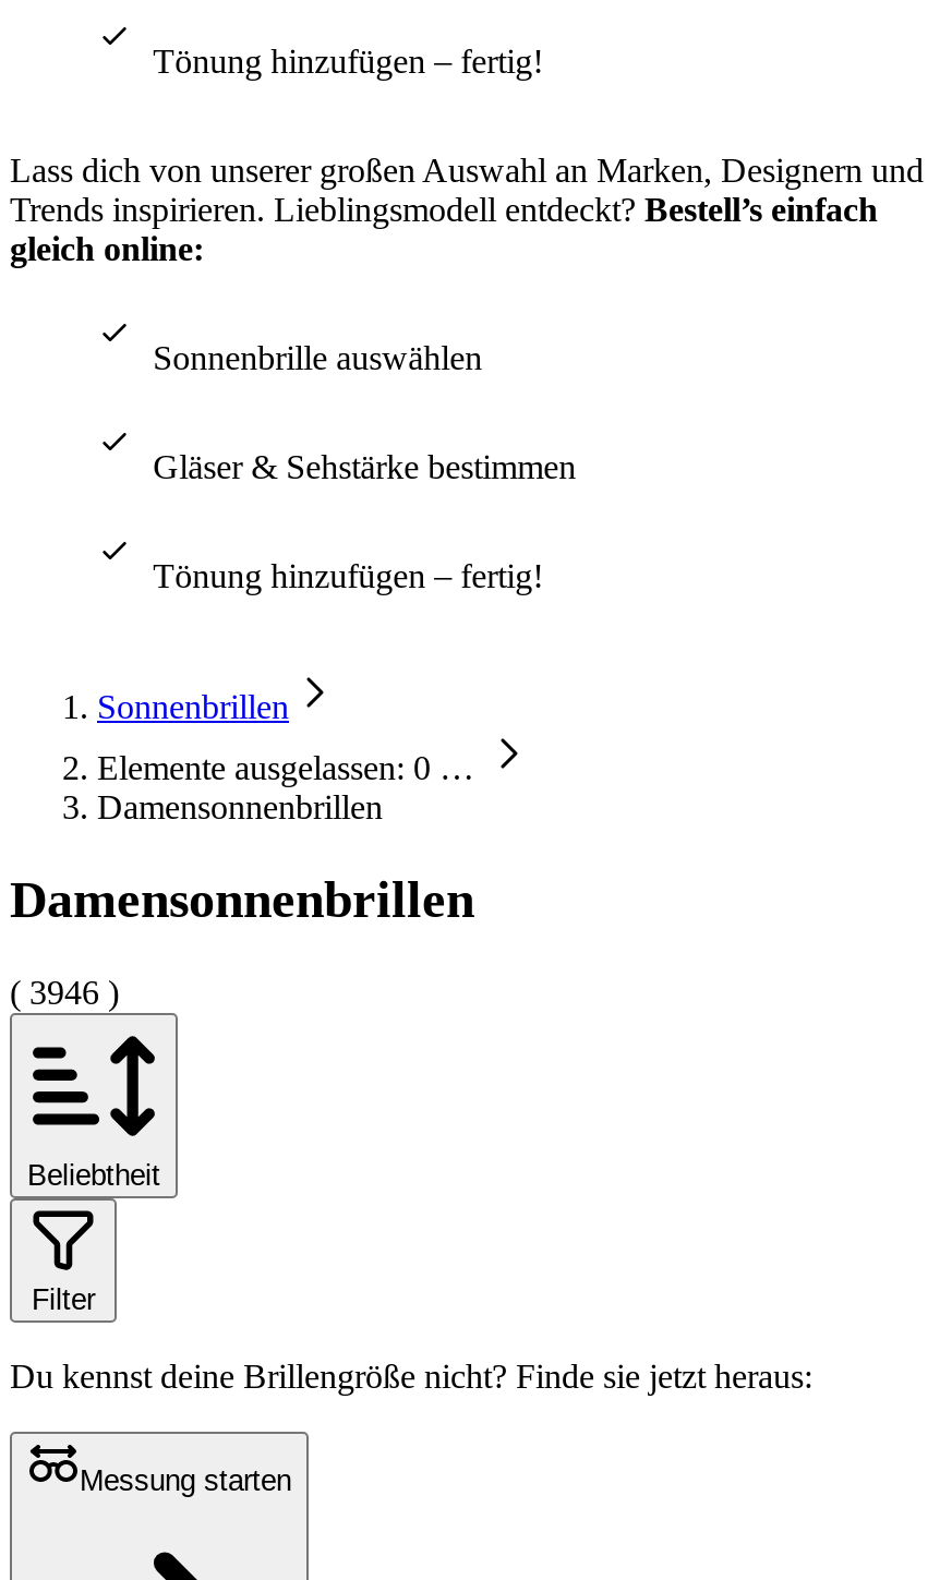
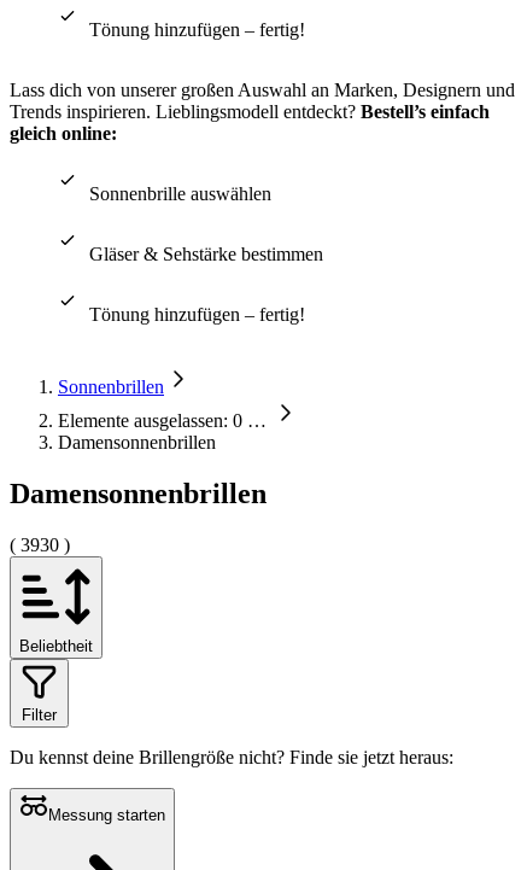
- ( 3946 )
+ ( 3930 )
